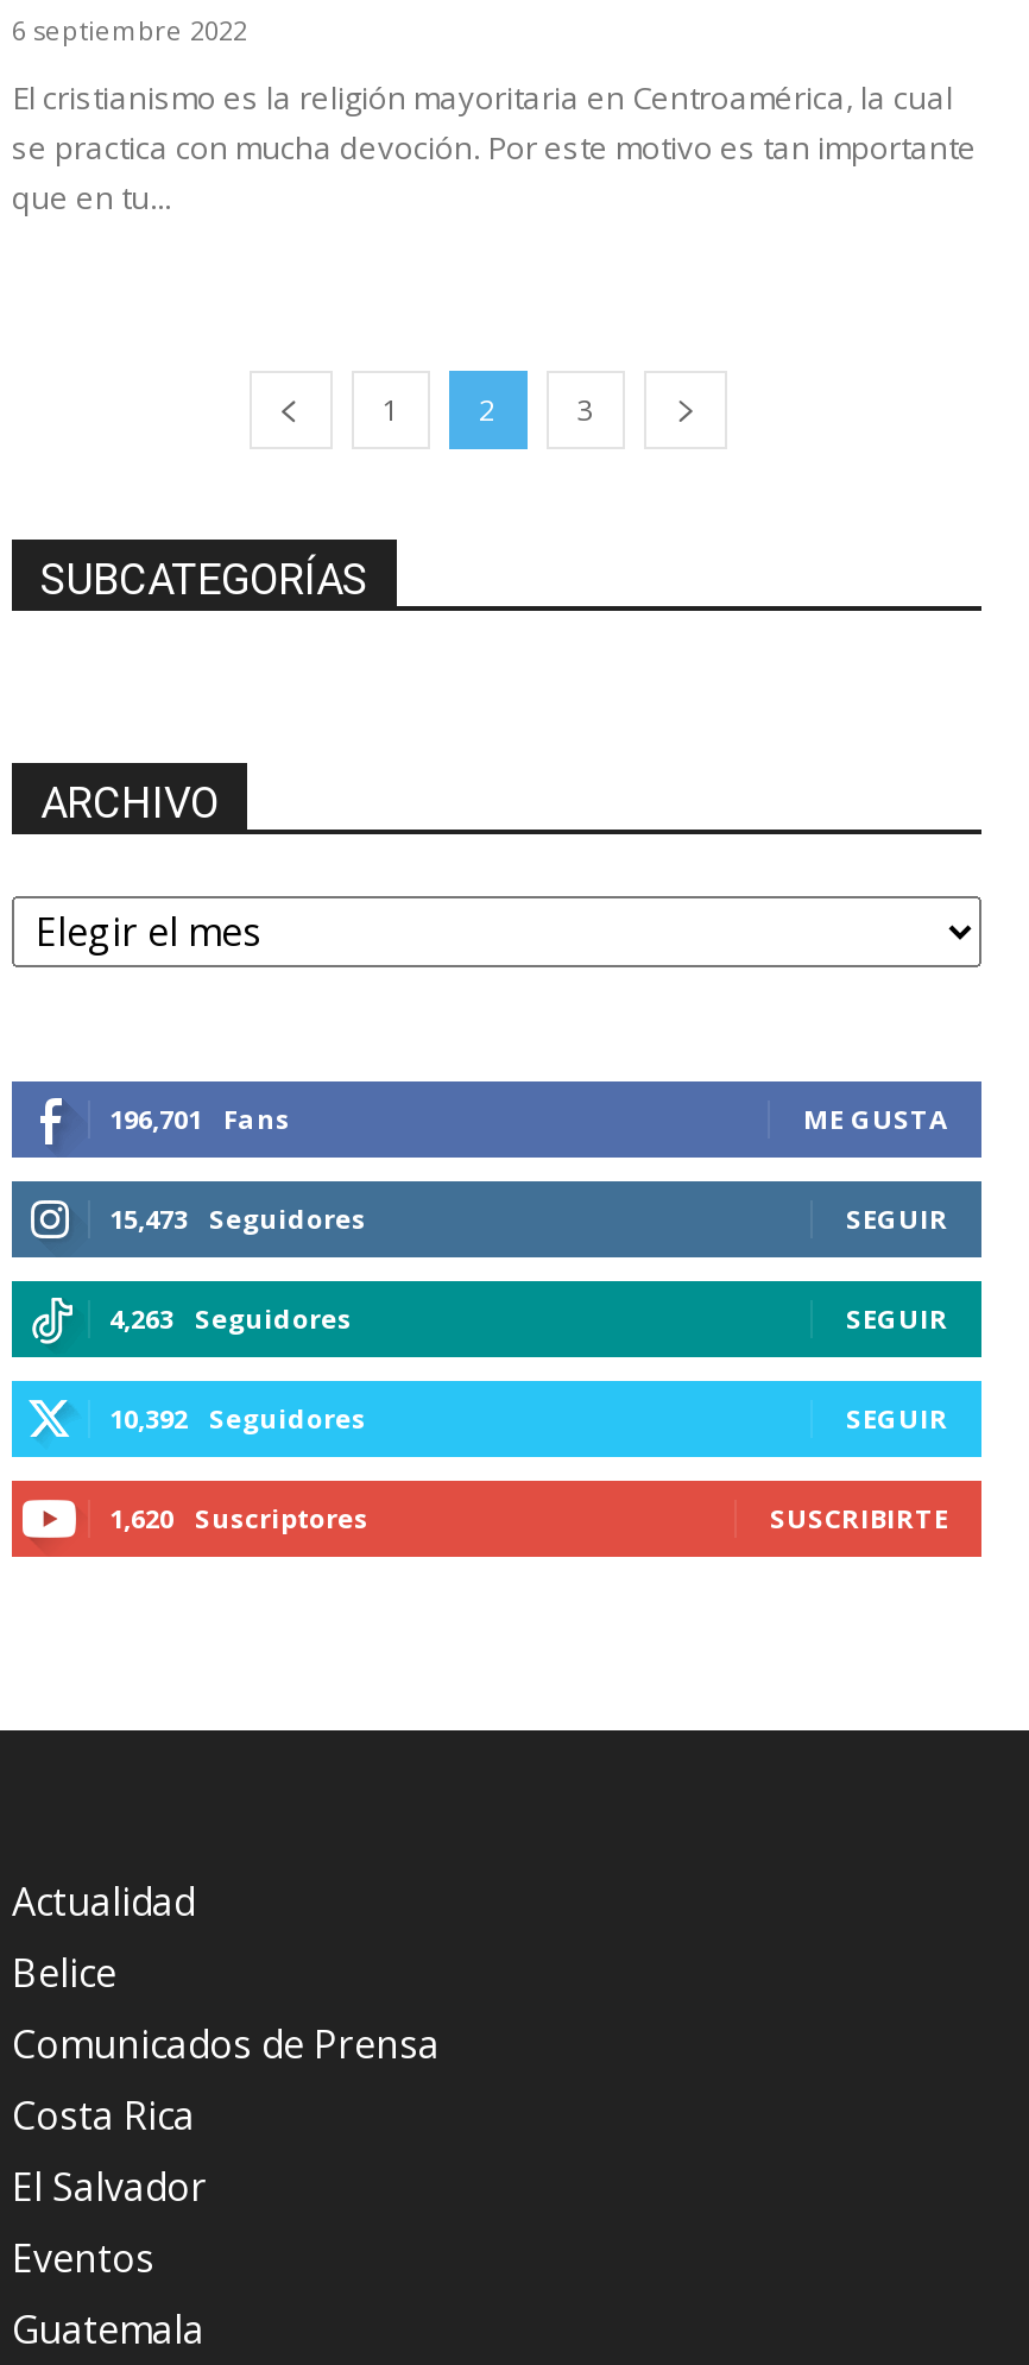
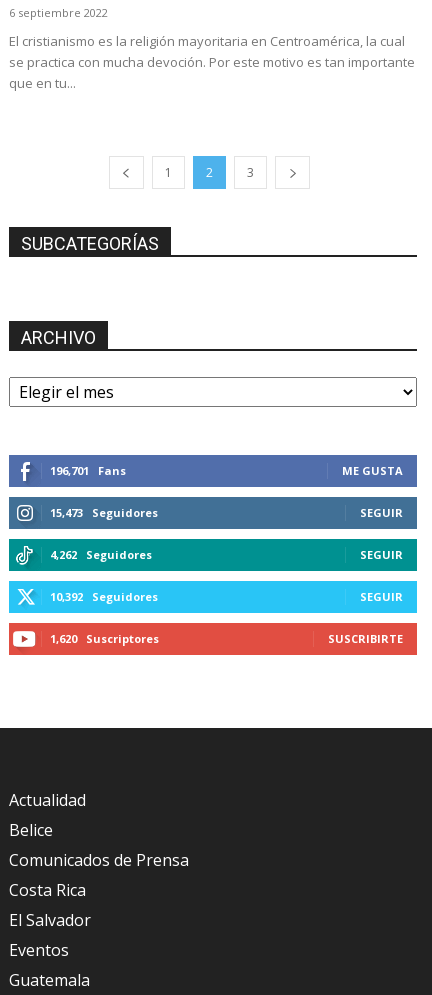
- 4,263 Seguidores
+ 4,262 Seguidores
